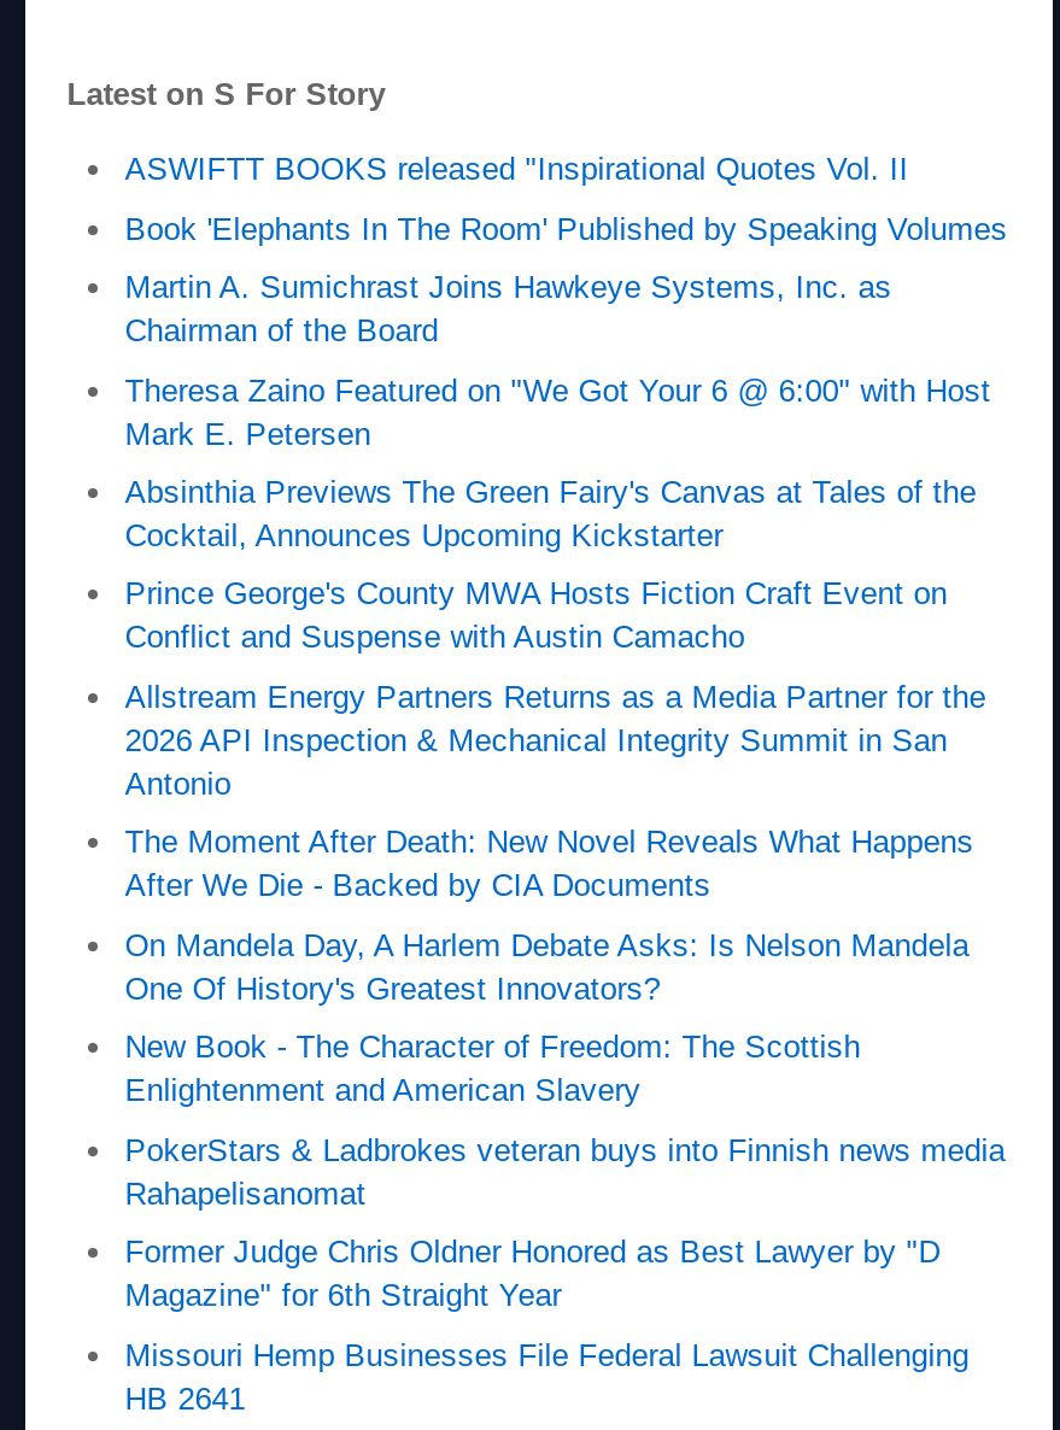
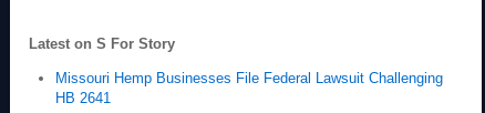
- ASWIFTT BOOKS released "Inspirational Quotes Vol. II
- Book 'Elephants In The Room' Published by Speaking Volumes
- Martin A. Sumichrast Joins Hawkeye Systems, Inc. as
- Chairman of the Board
- Theresa Zaino Featured on "We Got Your 6 @ 6:00" with Host
- Mark E. Petersen
- Absinthia Previews The Green Fairy's Canvas at Tales of the
- Cocktail, Announces Upcoming Kickstarter
- Prince George's County MWA Hosts Fiction Craft Event on
- Conflict and Suspense with Austin Camacho
- Allstream Energy Partners Returns as a Media Partner for the
- 2026 API Inspection & Mechanical Integrity Summit in San
- Antonio
- The Moment After Death: New Novel Reveals What Happens
- After We Die - Backed by CIA Documents
- On Mandela Day, A Harlem Debate Asks: Is Nelson Mandela
- One Of History's Greatest Innovators?
- New Book - The Character of Freedom: The Scottish
- Enlightenment and American Slavery
- PokerStars & Ladbrokes veteran buys into Finnish news media
- Rahapelisanomat
- Former Judge Chris Oldner Honored as Best Lawyer by "D
- Magazine" for 6th Straight Year
